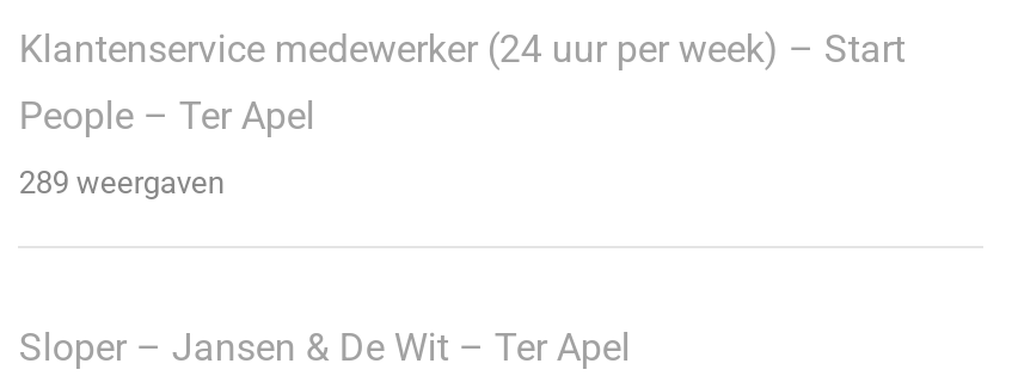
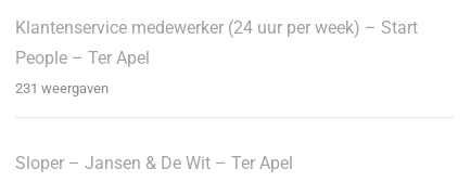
- 289 weergaven
+ 231 weergaven
